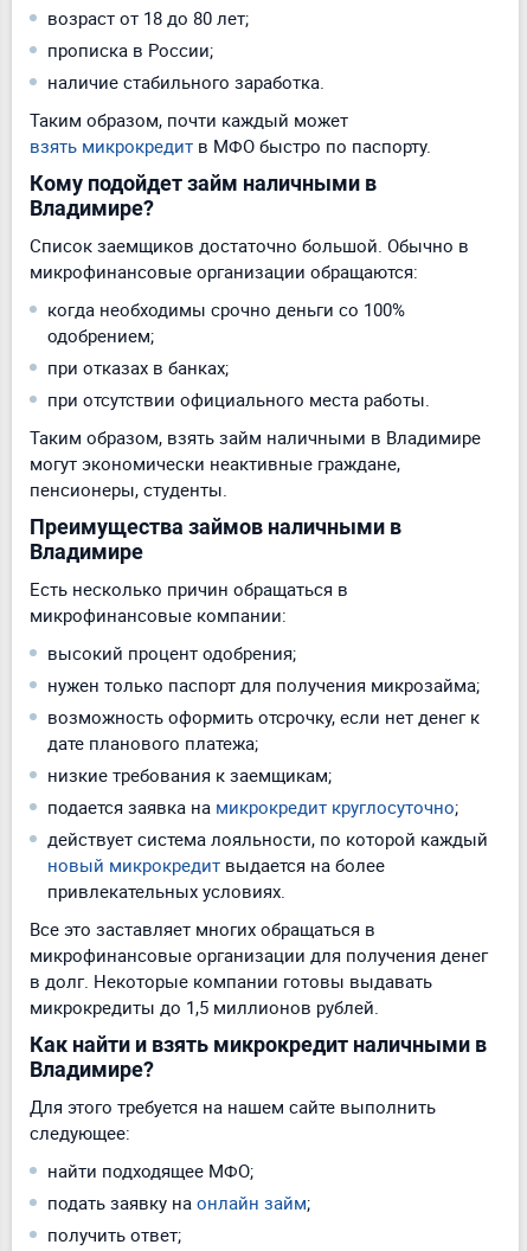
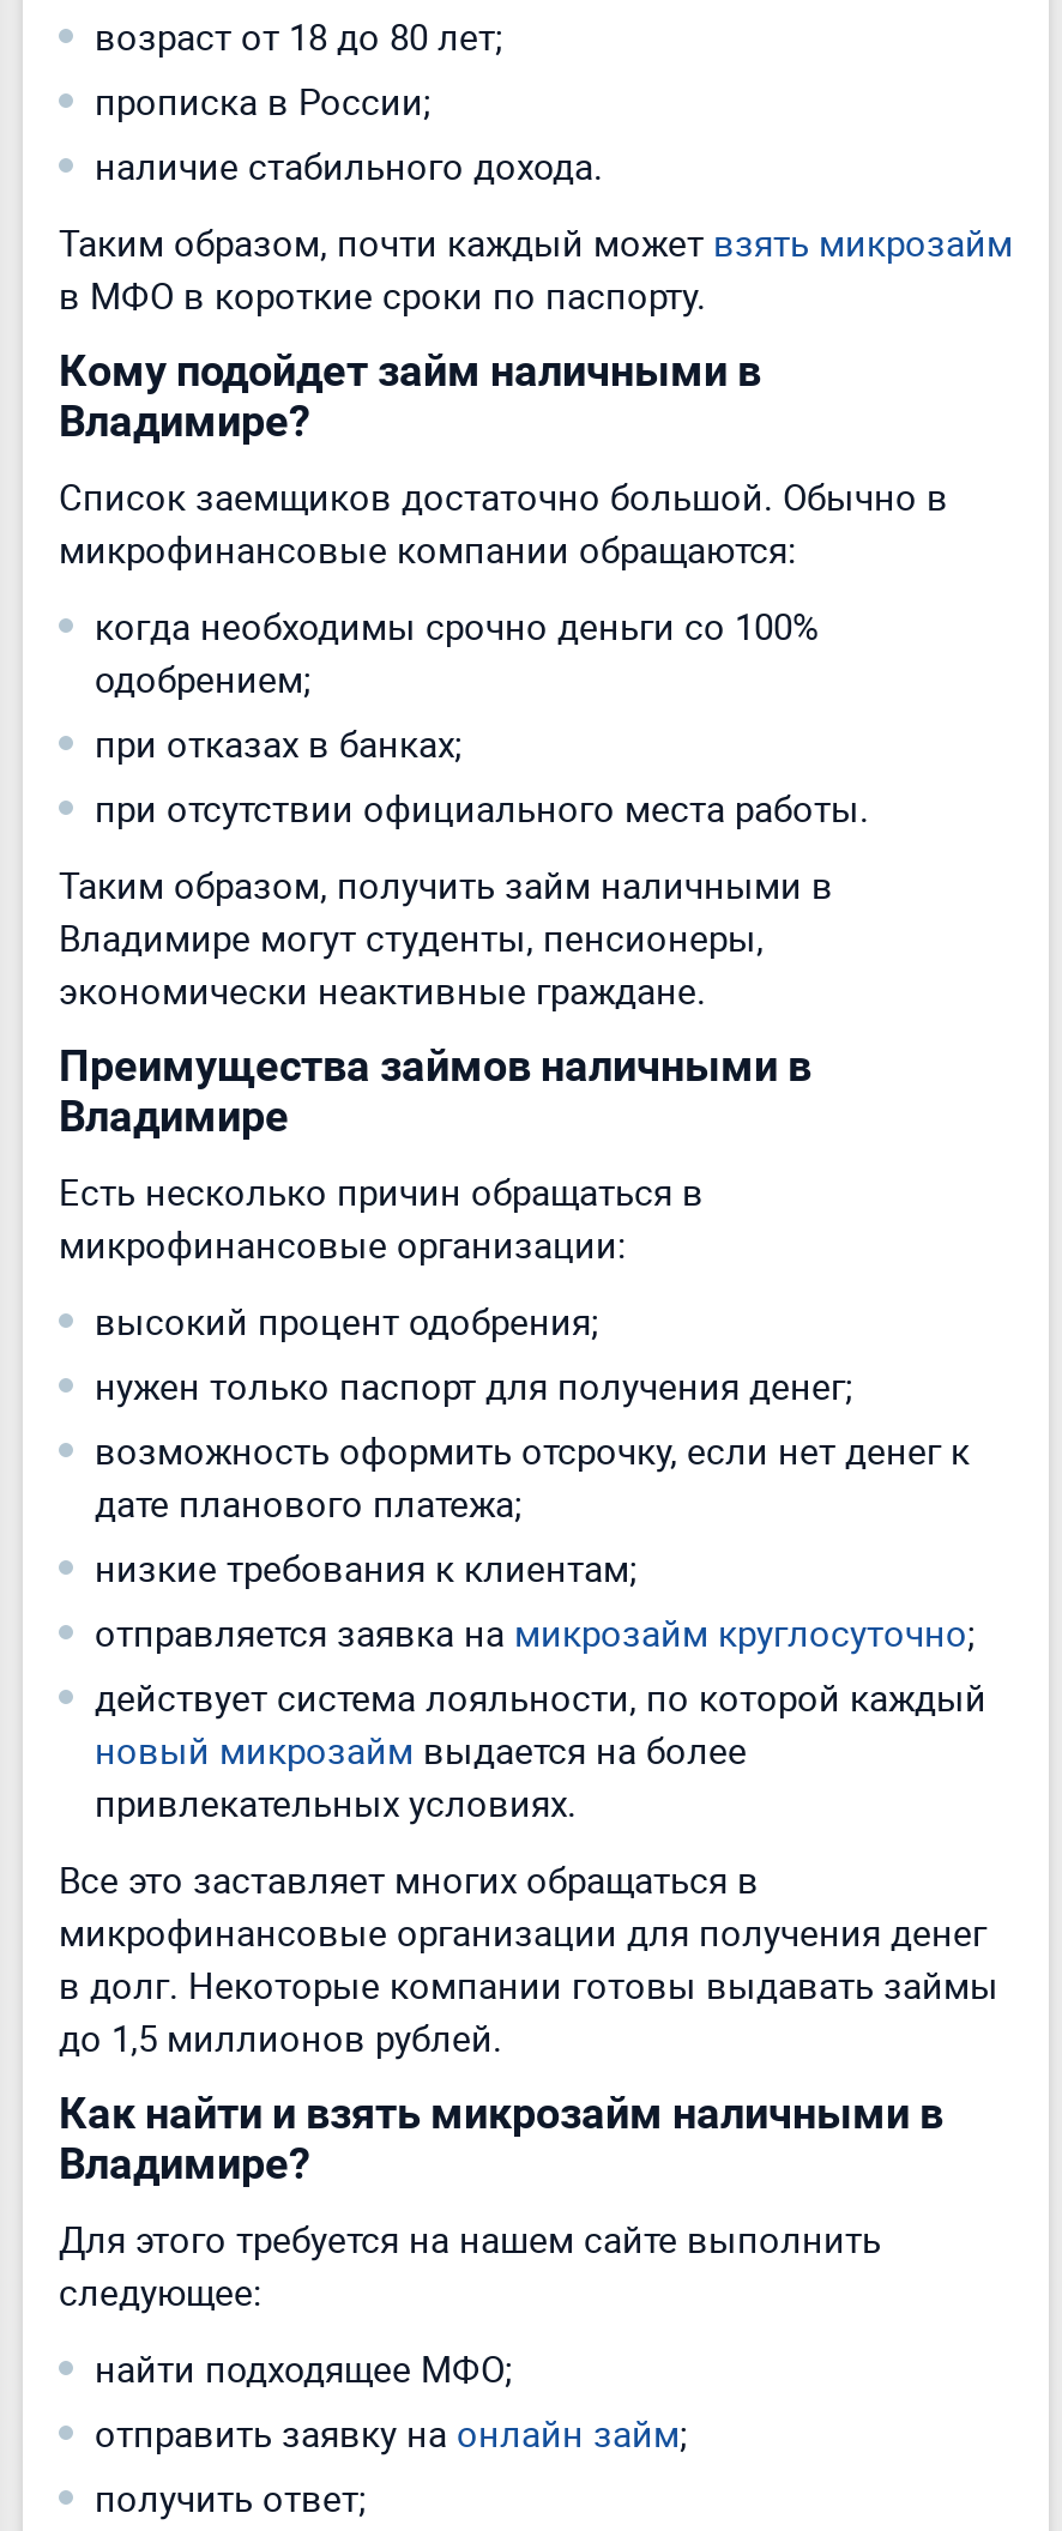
- наличие стабильного заработка.
+ наличие стабильного дохода.

- Таким образом, почти каждый может
- взять микрокредит в МФО быстро по паспорту.
+ Таким образом, почти каждый может взять микрозайм
+ в МФО в короткие сроки по паспорту.

- микрофинансовые организации обращаются:
+ микрофинансовые компании обращаются:

- Таким образом, взять займ наличными в Владимире
- могут экономически неактивные граждане,
- пенсионеры, студенты.
+ Таким образом, получить займ наличными в
+ Владимире могут студенты, пенсионеры,
+ экономически неактивные граждане.

- микрофинансовые компании:
+ микрофинансовые организации:

- нужен только паспорт для получения микрозайма;
+ нужен только паспорт для получения денег;

- низкие требования к заемщикам;
+ низкие требования к клиентам;

- подается заявка на микрокредит круглосуточно;
+ отправляется заявка на микрозайм круглосуточно;

- новый микрокредит выдается на более
+ новый микрозайм выдается на более

- в долг. Некоторые компании готовы выдавать
- микрокредиты до 1,5 миллионов рублей.
+ в долг. Некоторые компании готовы выдавать займы
+ до 1,5 миллионов рублей.

- Как найти и взять микрокредит наличными в
+ Как найти и взять микрозайм наличными в

- подать заявку на онлайн займ;
+ отправить заявку на онлайн займ;
